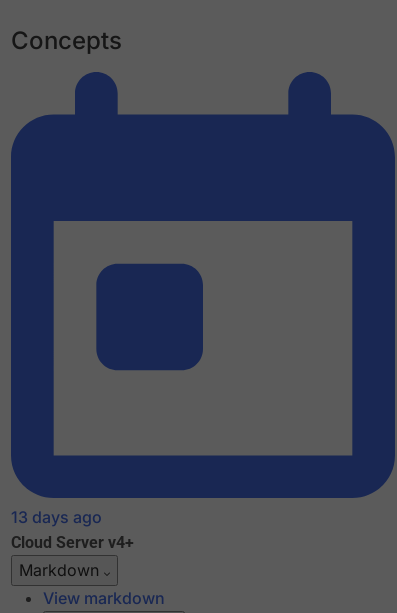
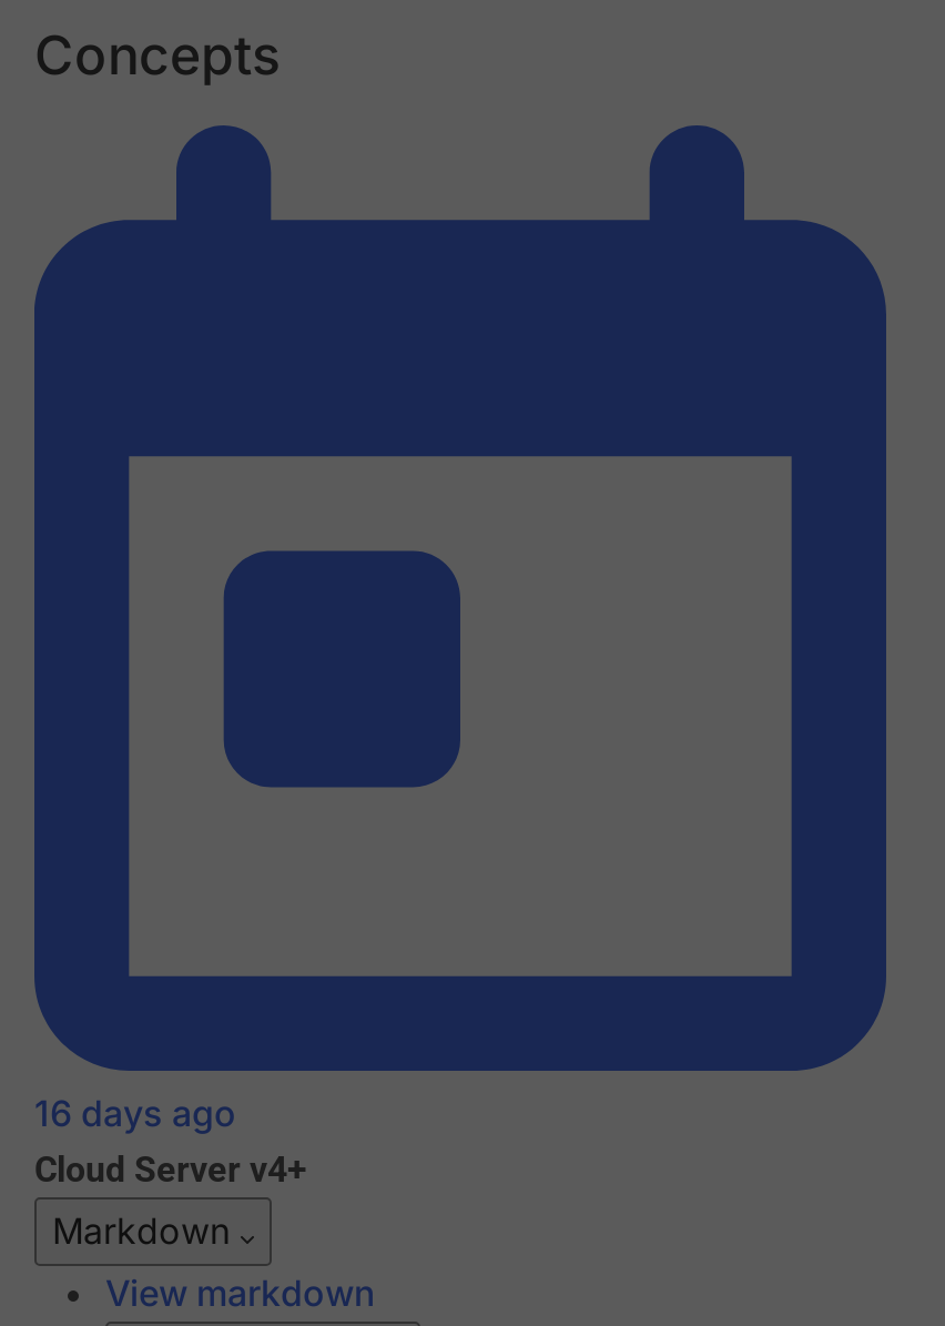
- 13 days ago
+ 16 days ago
